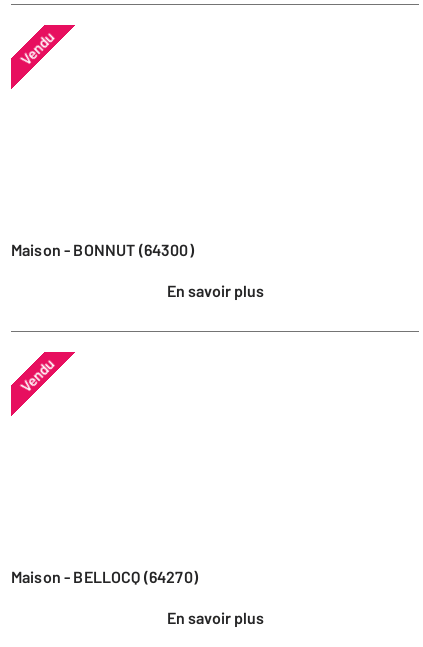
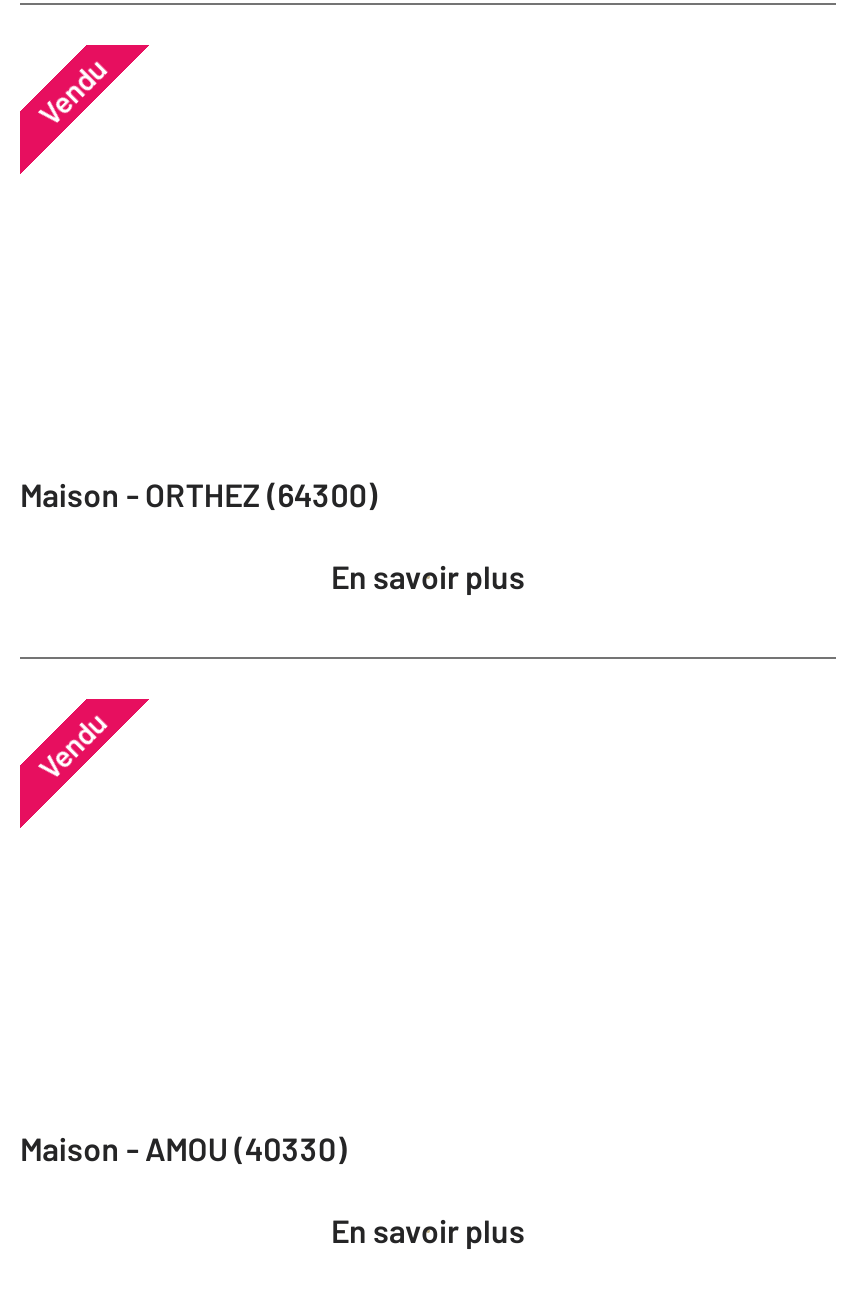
- Maison - BONNUT (64300)
+ Maison - ORTHEZ (64300)

- Maison - BELLOCQ (64270)
+ Maison - AMOU (40330)
